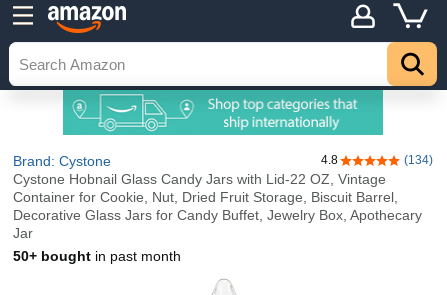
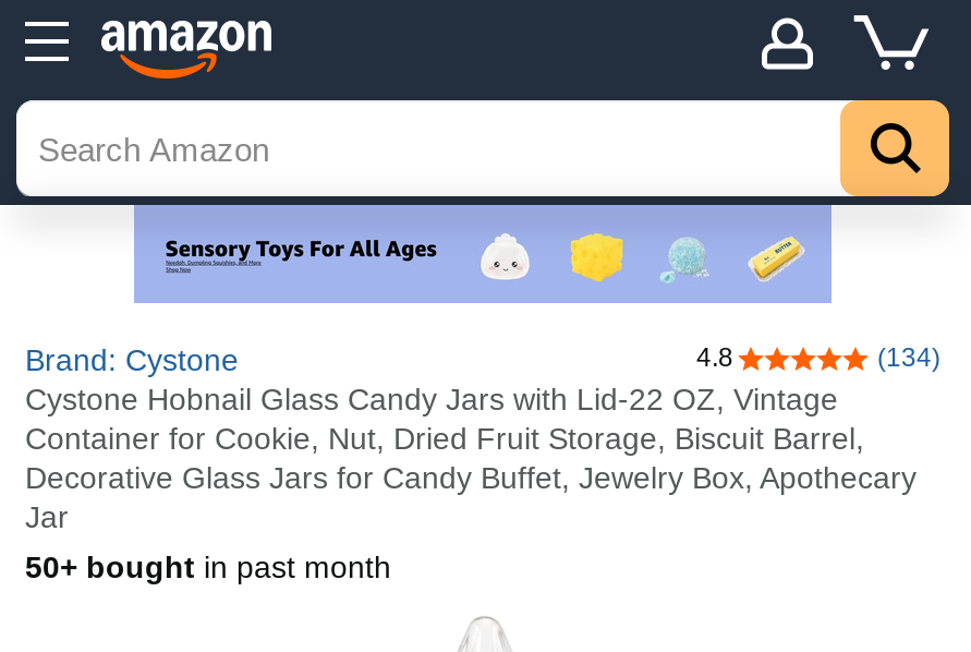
- [image]
+ [image]
